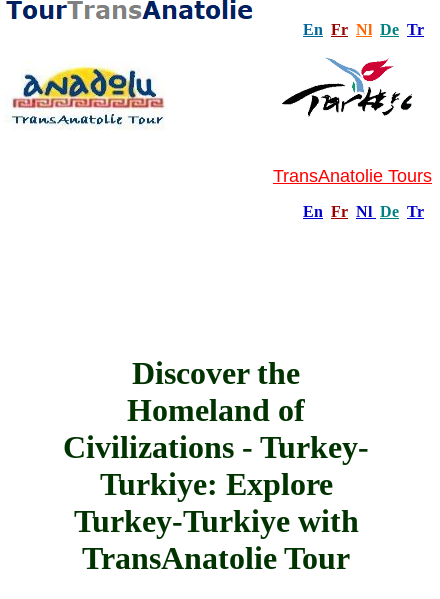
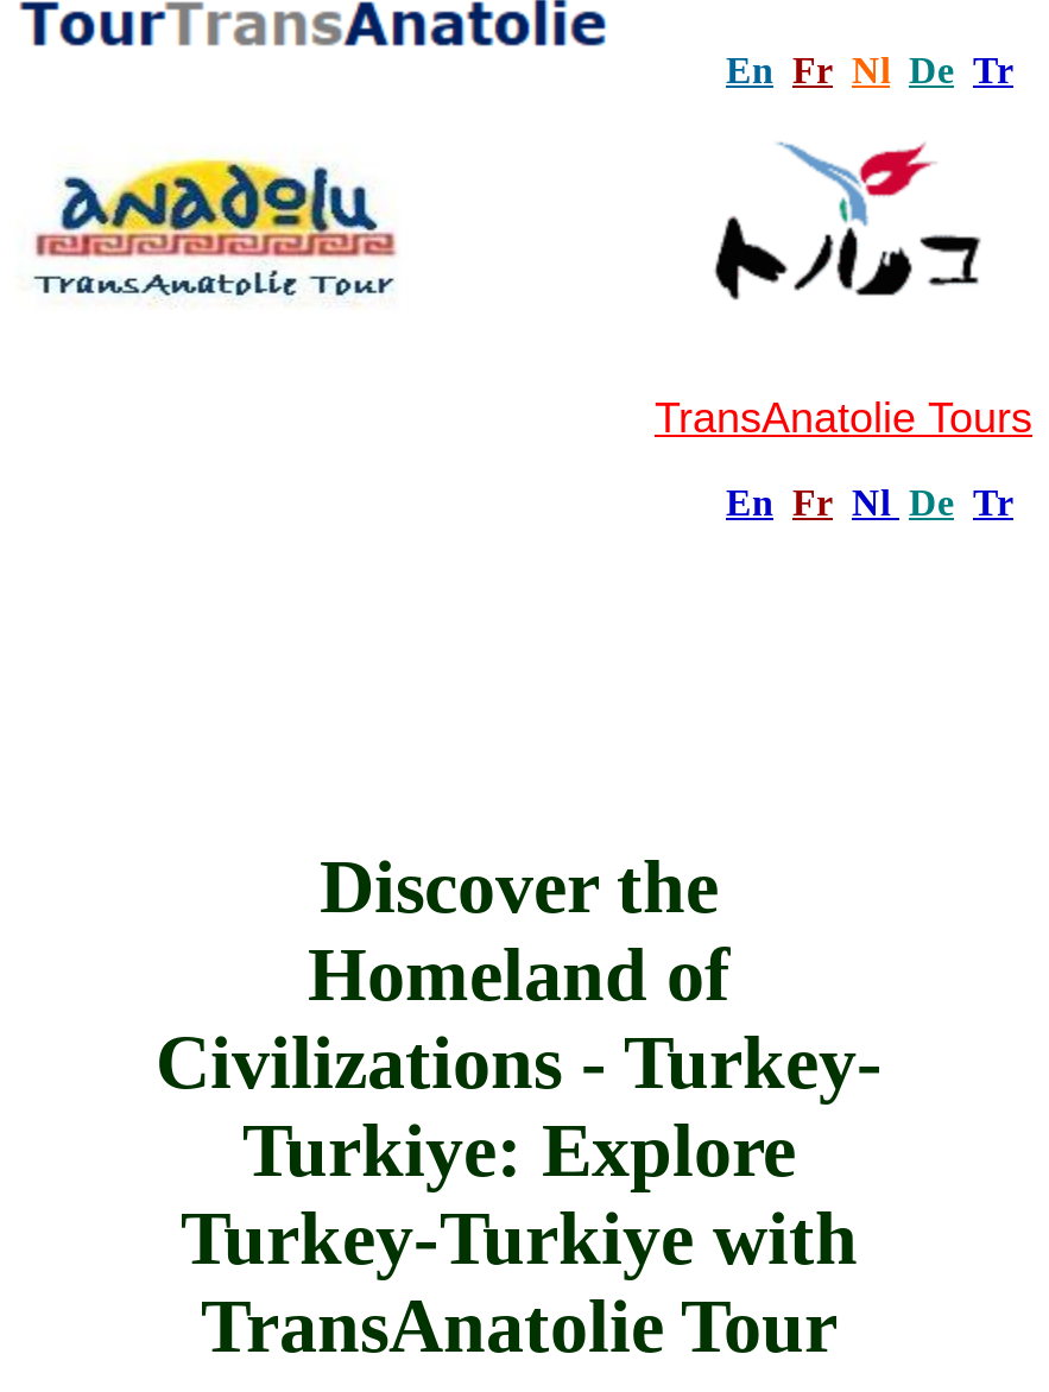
- [image]
+ [image]
